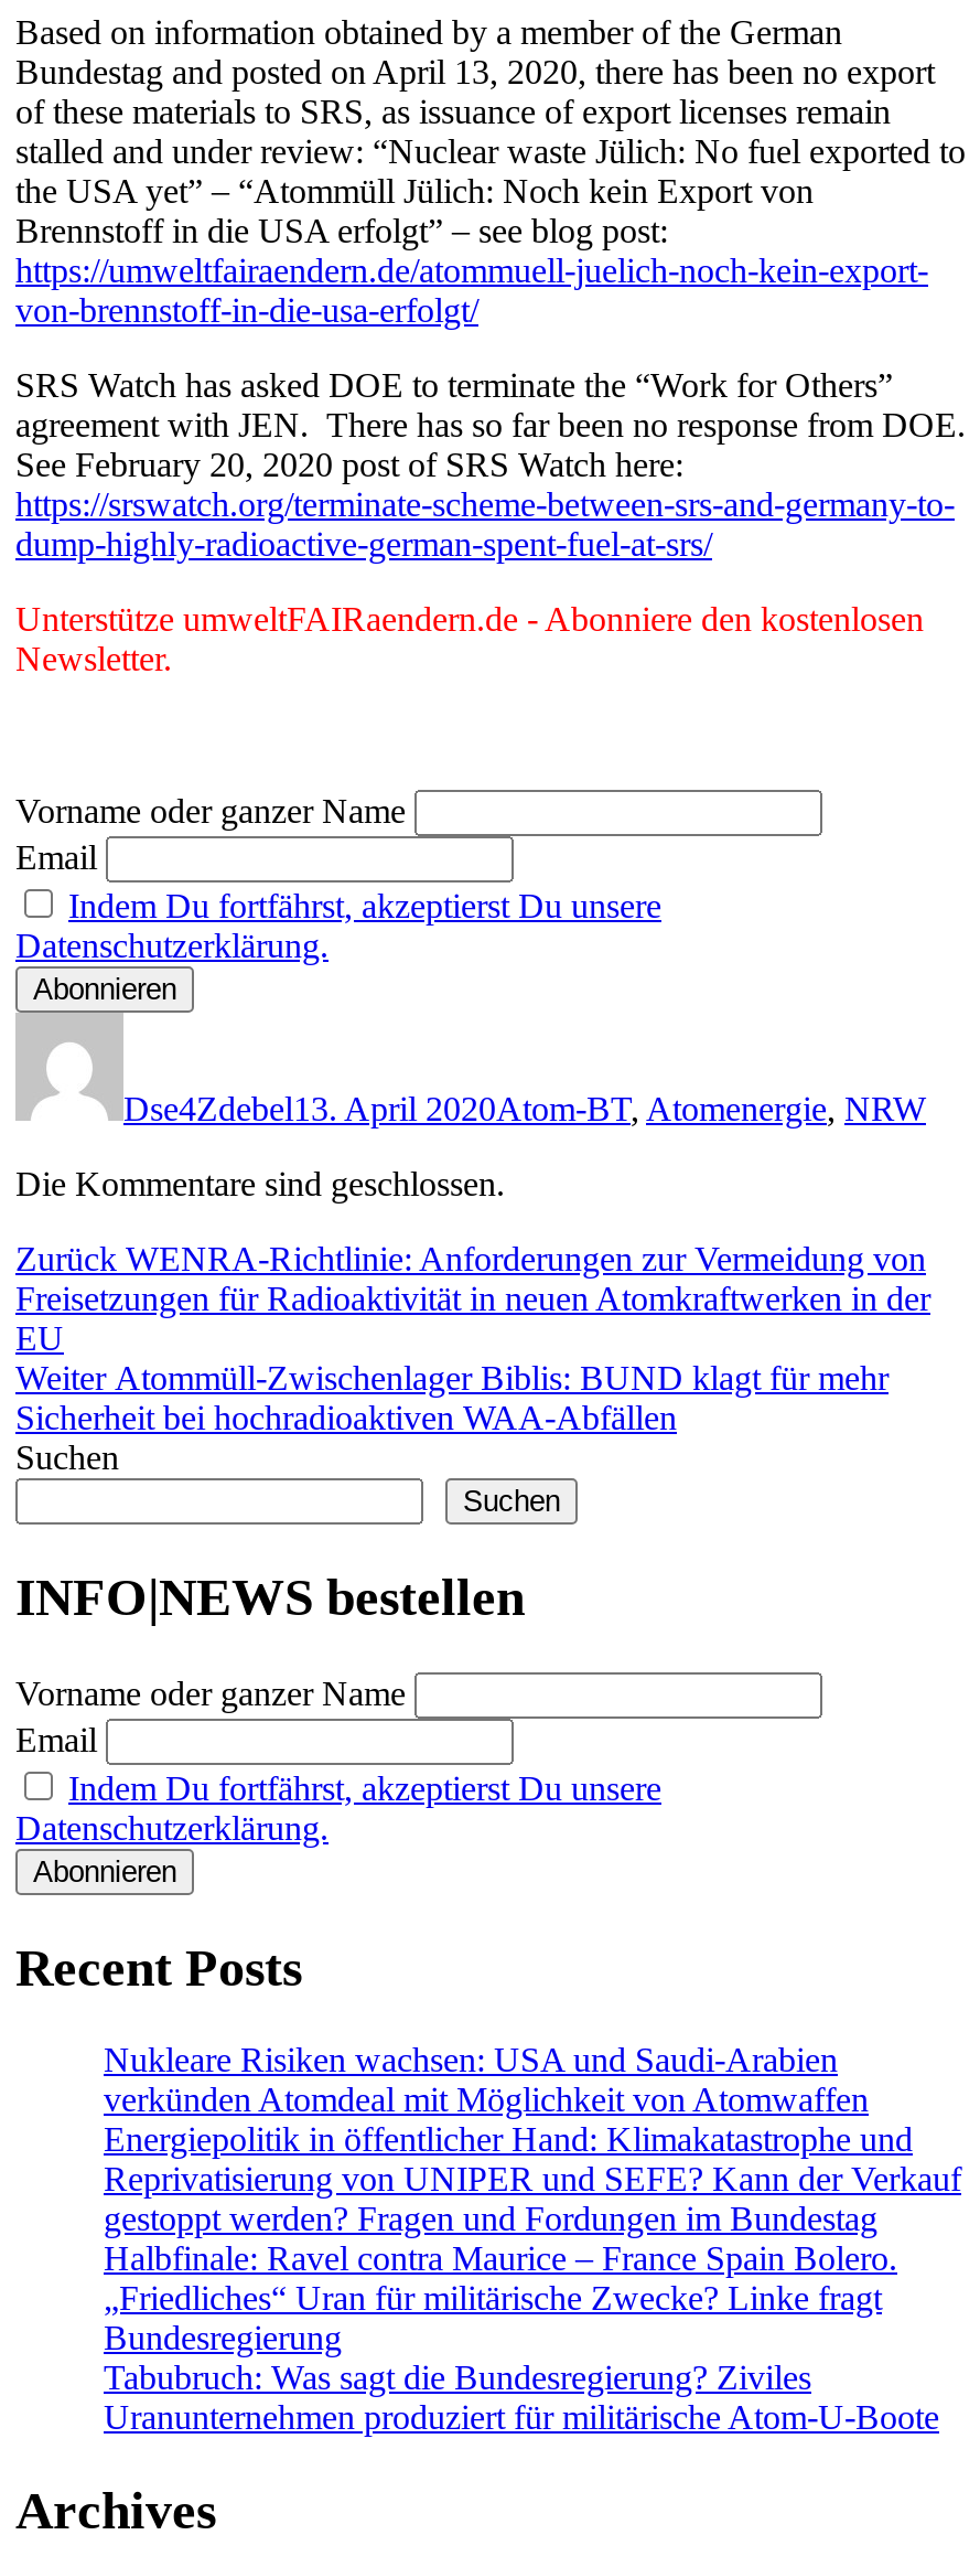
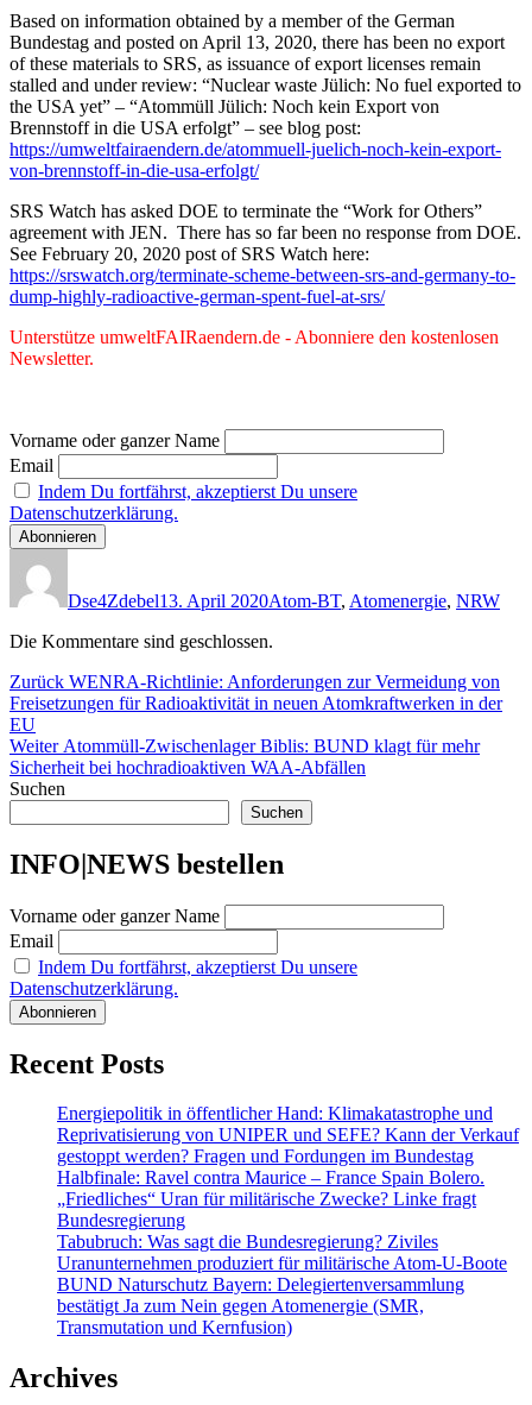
- Nukleare Risiken wachsen: USA und Saudi-Arabien
- verkünden Atomdeal mit Möglichkeit von Atomwaffen

moved up: Energiepolitik in öffentlicher Hand: Klimakatastrophe und | Reprivatisierung von UNIPER und SEFE? Kann der Verkauf | gestoppt werden? Fragen und Fordungen im Bundestag | Halbfinale: Ravel contra Maurice – France Spain Bolero. | „Friedliches“ Uran für militärische Zwecke? Linke fragt | Bundesregierung | Tabubruch: Was sagt die Bundesregierung? Ziviles | Uranunternehmen produziert für militärische Atom-U-Boote

+ BUND Naturschutz Bayern: Delegiertenversammlung
+ bestätigt Ja zum Nein gegen Atomenergie (SMR,
+ Transmutation und Kernfusion)
